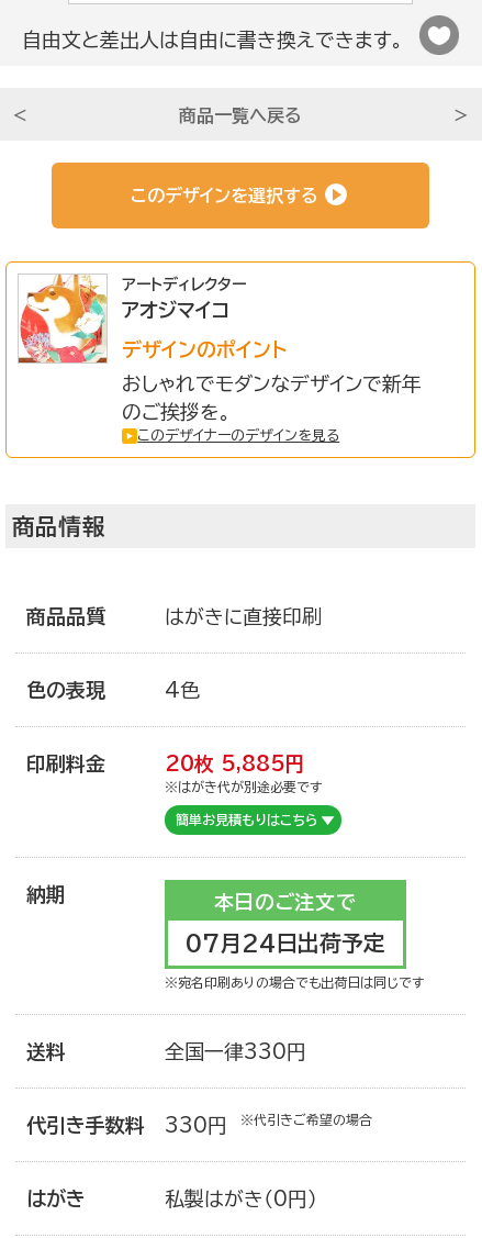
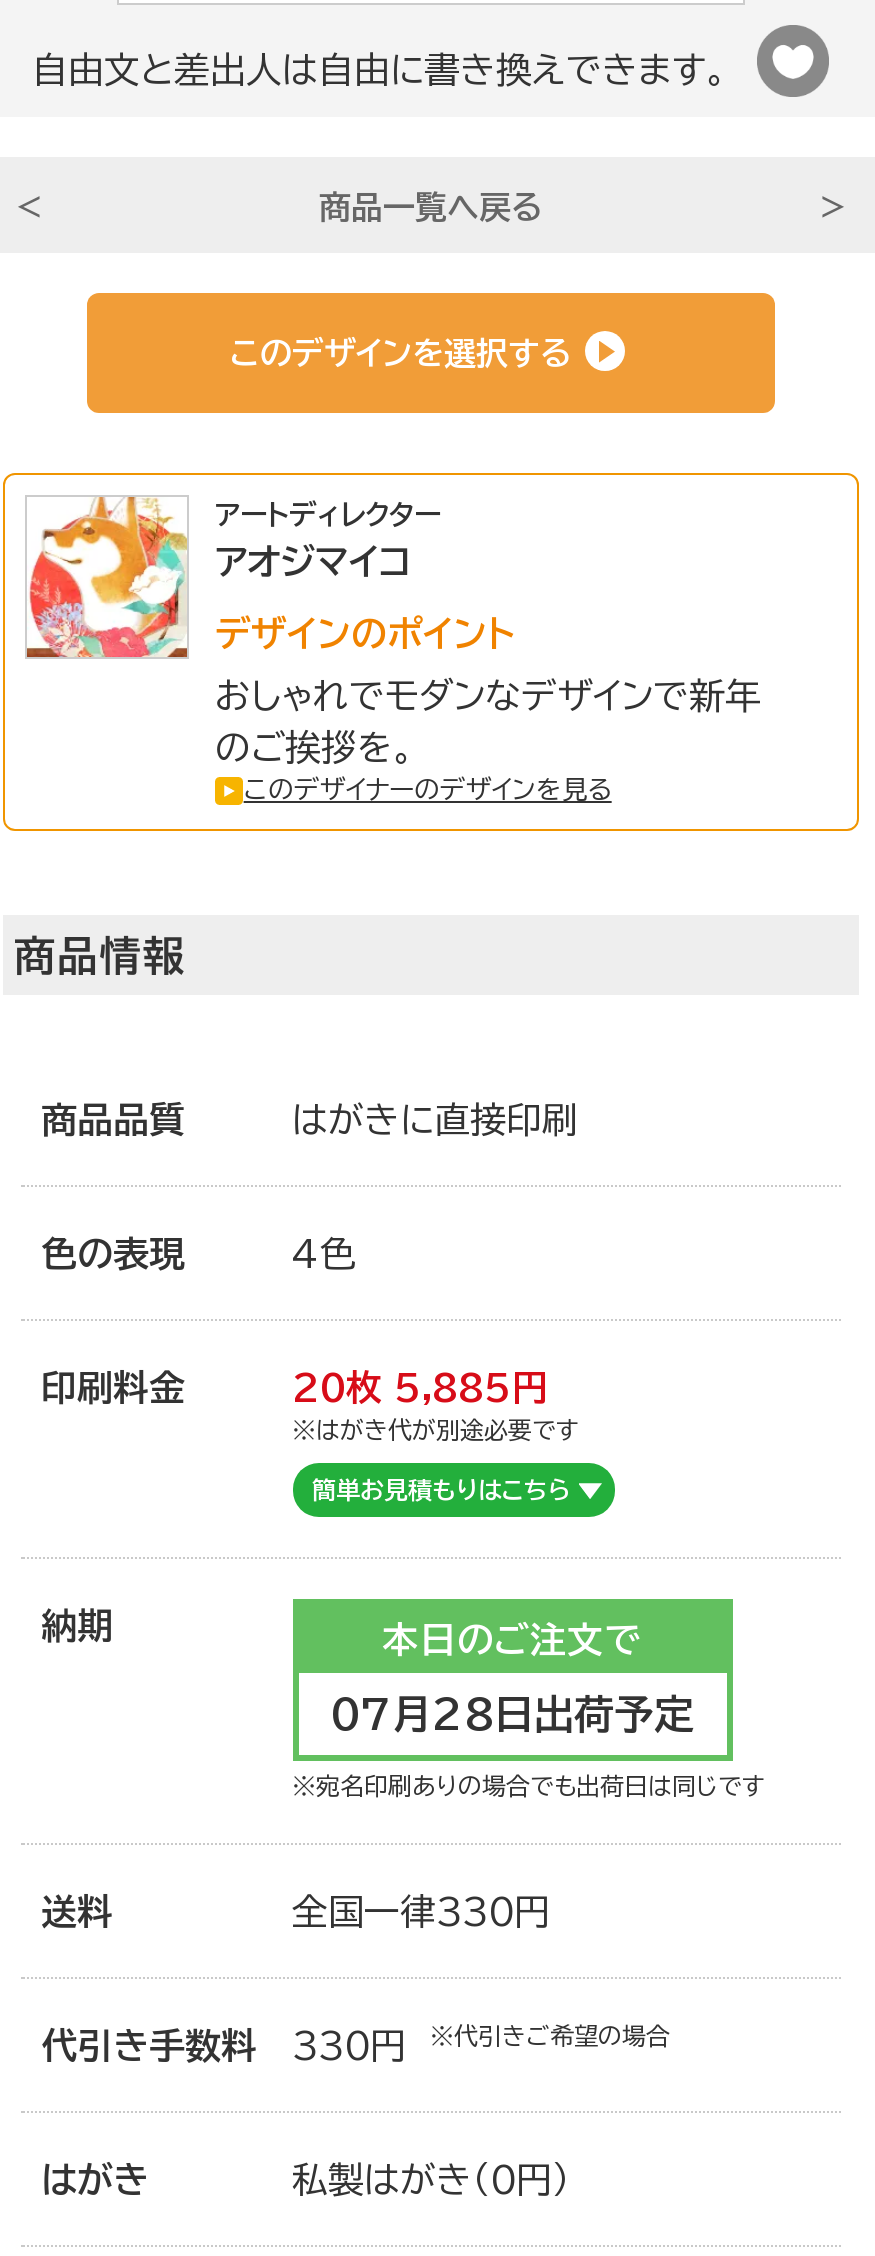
- 07月24日出荷予定
+ 07月28日出荷予定
